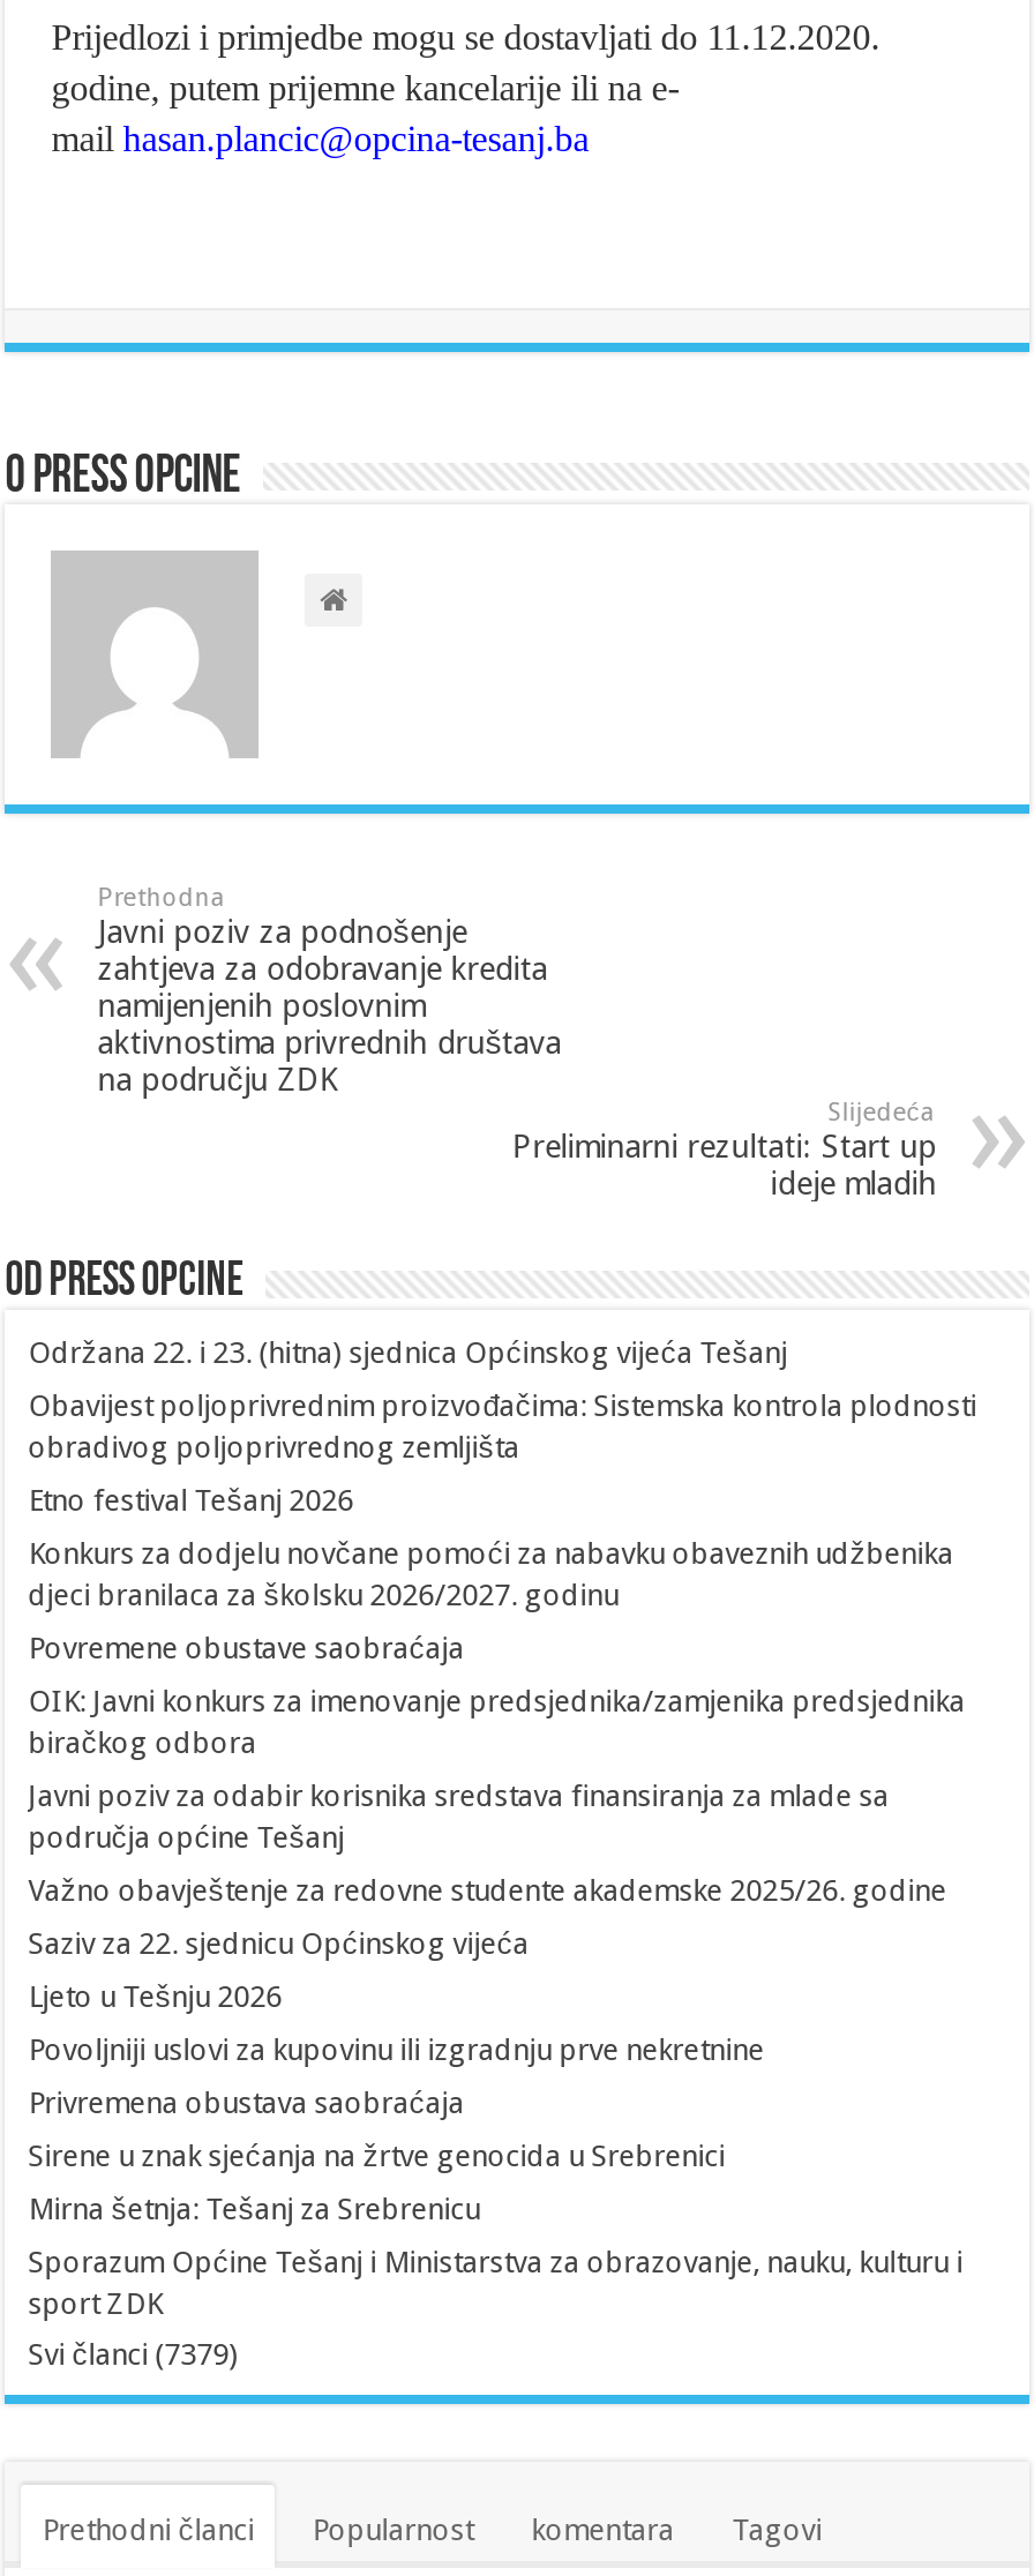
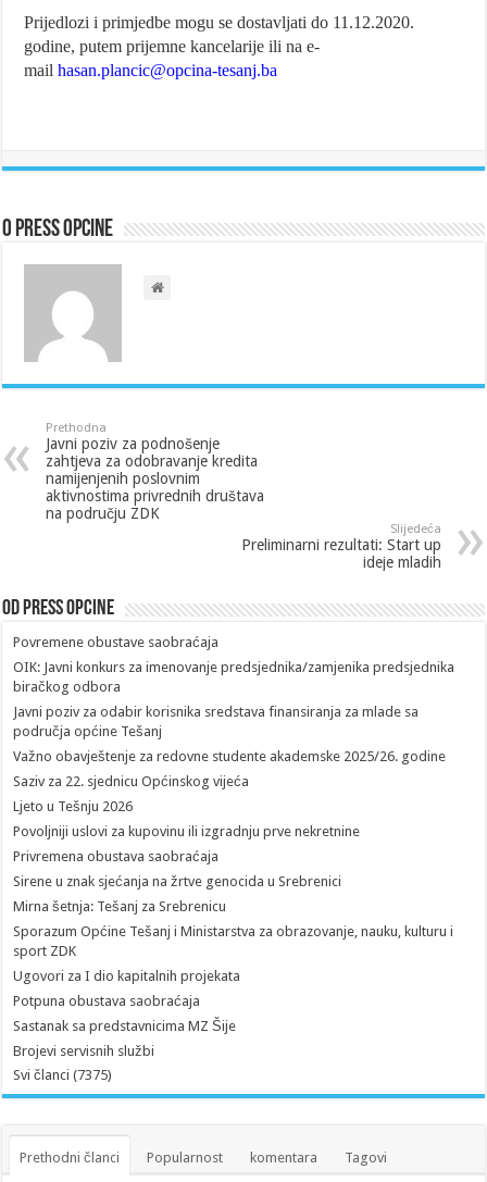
- Održana 22. i 23. (hitna) sjednica Općinskog vijeća Tešanj
- Obavijest poljoprivrednim proizvođačima: Sistemska kontrola plodnosti
- obradivog poljoprivrednog zemljišta
- Etno festival Tešanj 2026
- Konkurs za dodjelu novčane pomoći za nabavku obaveznih udžbenika
- djeci branilaca za školsku 2026/2027. godinu

moved up: Povremene obustave saobraćaja | OIK: Javni konkurs za imenovanje predsjednika/zamjenika predsjednika | biračkog odbora | ... | Sporazum Općine Tešanj i Ministarstva za obrazovanje, nauku, kulturu i | sport ZDK

- Svi članci (7379)
+ Ugovori za I dio kapitalnih projekata
+ Potpuna obustava saobraćaja
+ Sastanak sa predstavnicima MZ Šije
+ Brojevi servisnih službi
+ Svi članci (7375)
